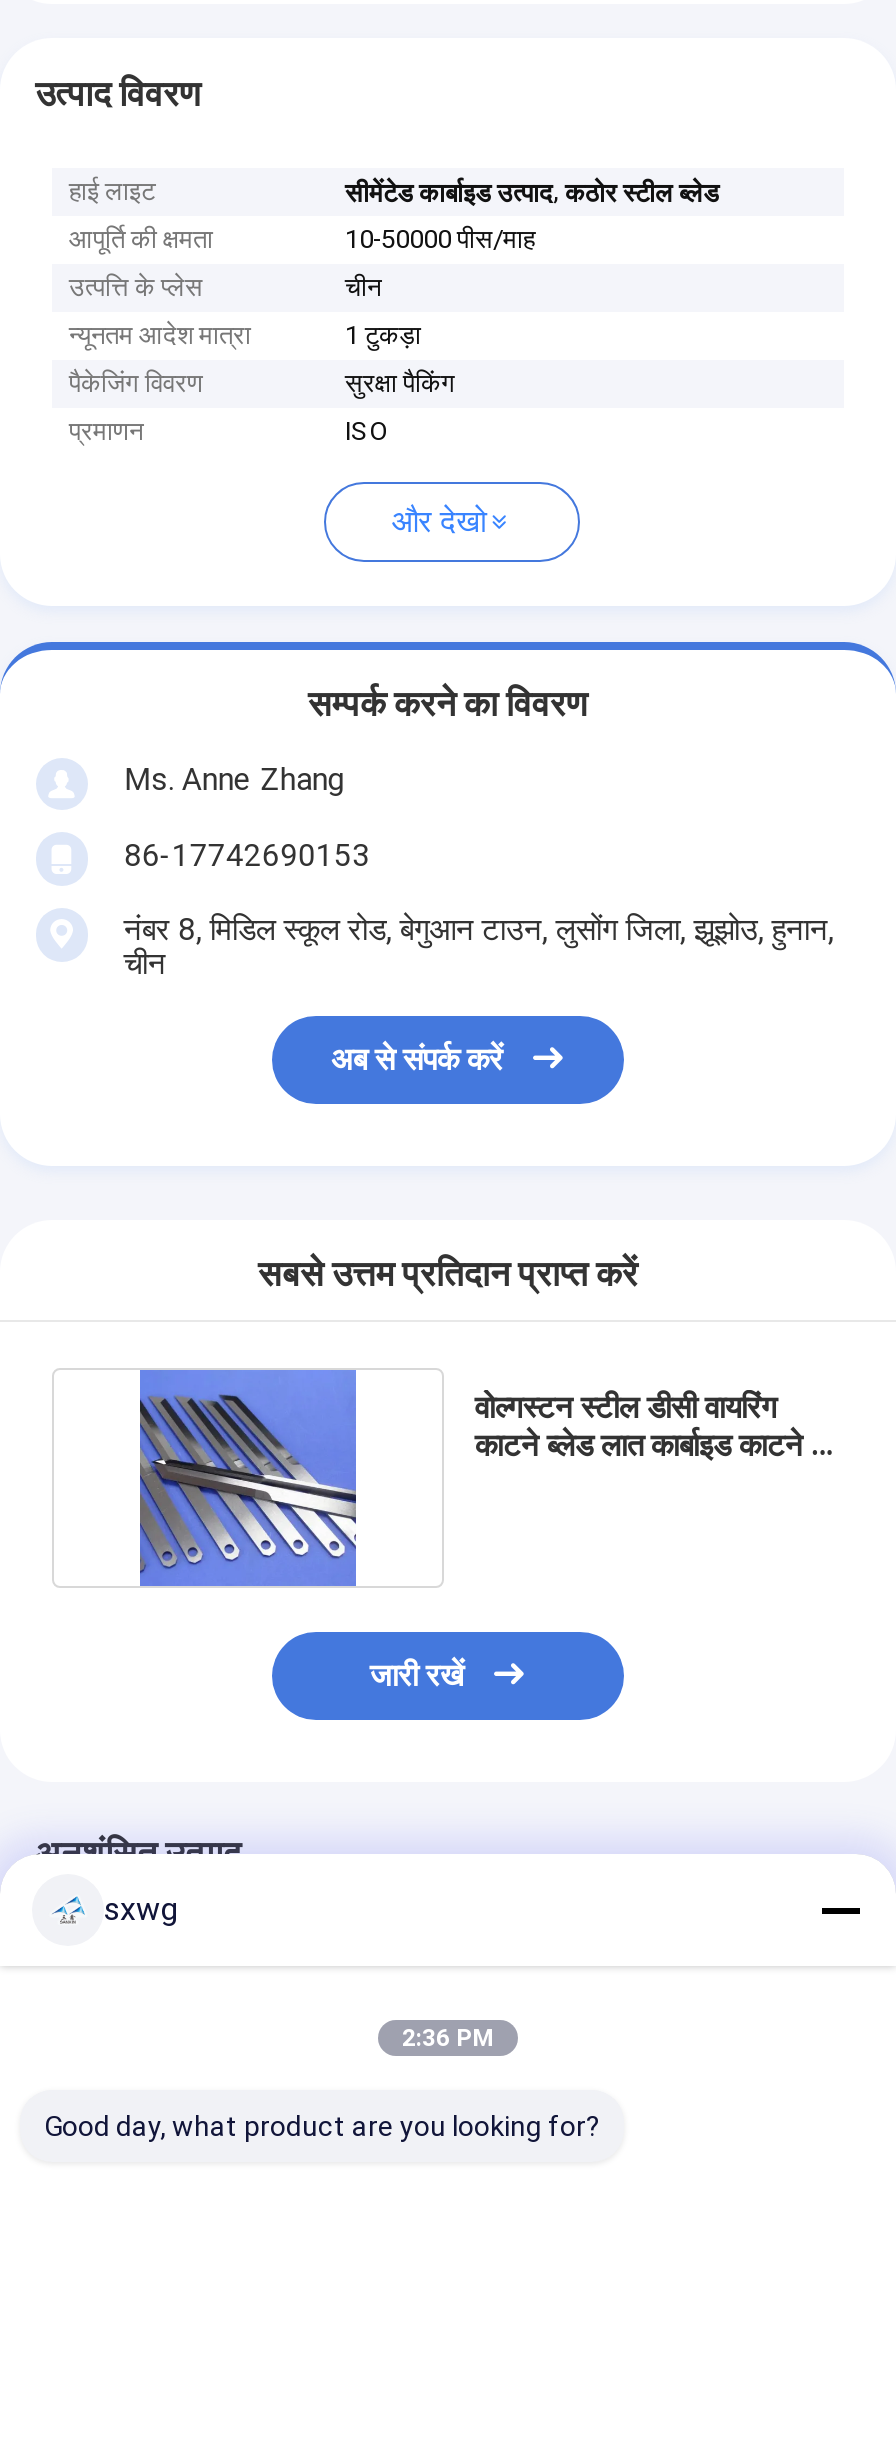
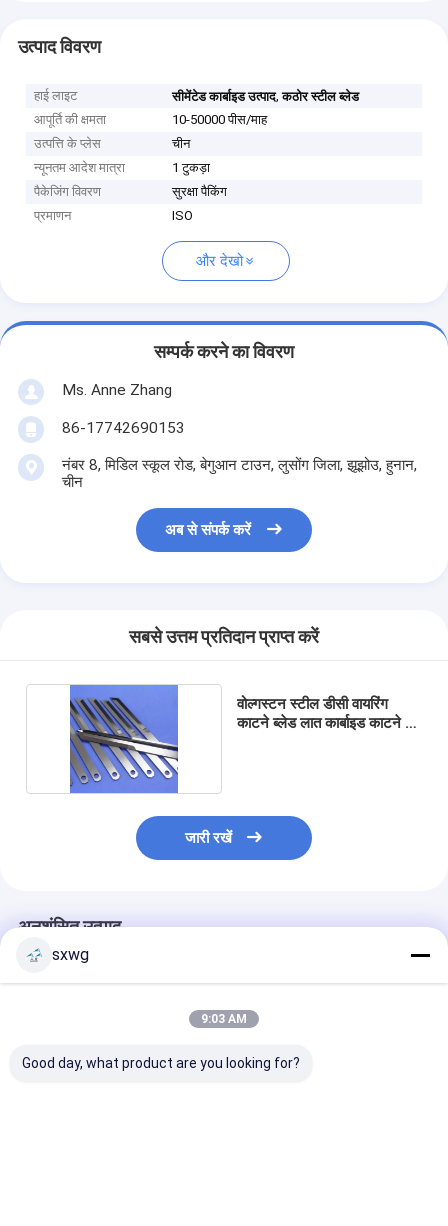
- 2:36 PM
+ 9:03 AM
